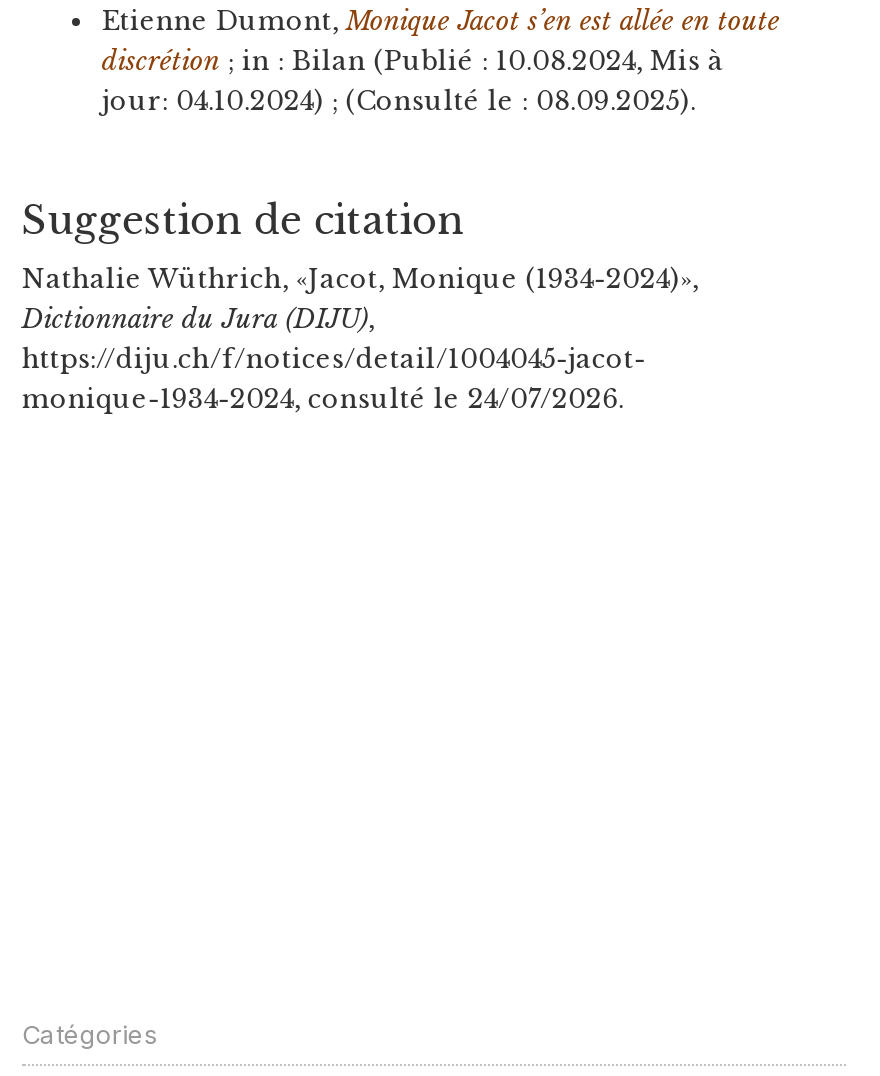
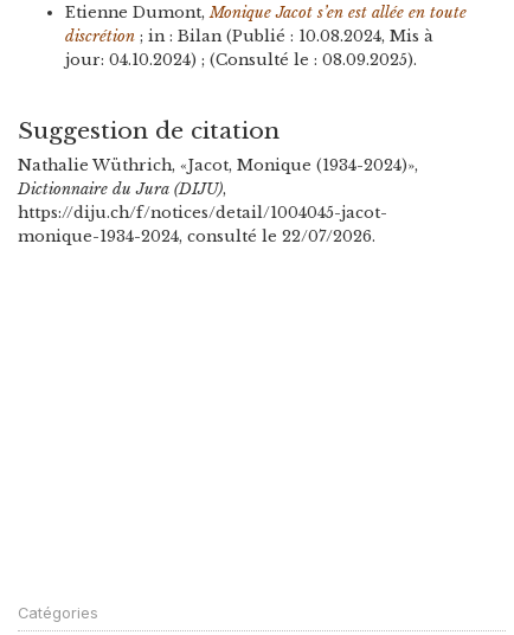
- monique-1934-2024, consulté le 24/07/2026.
+ monique-1934-2024, consulté le 22/07/2026.
